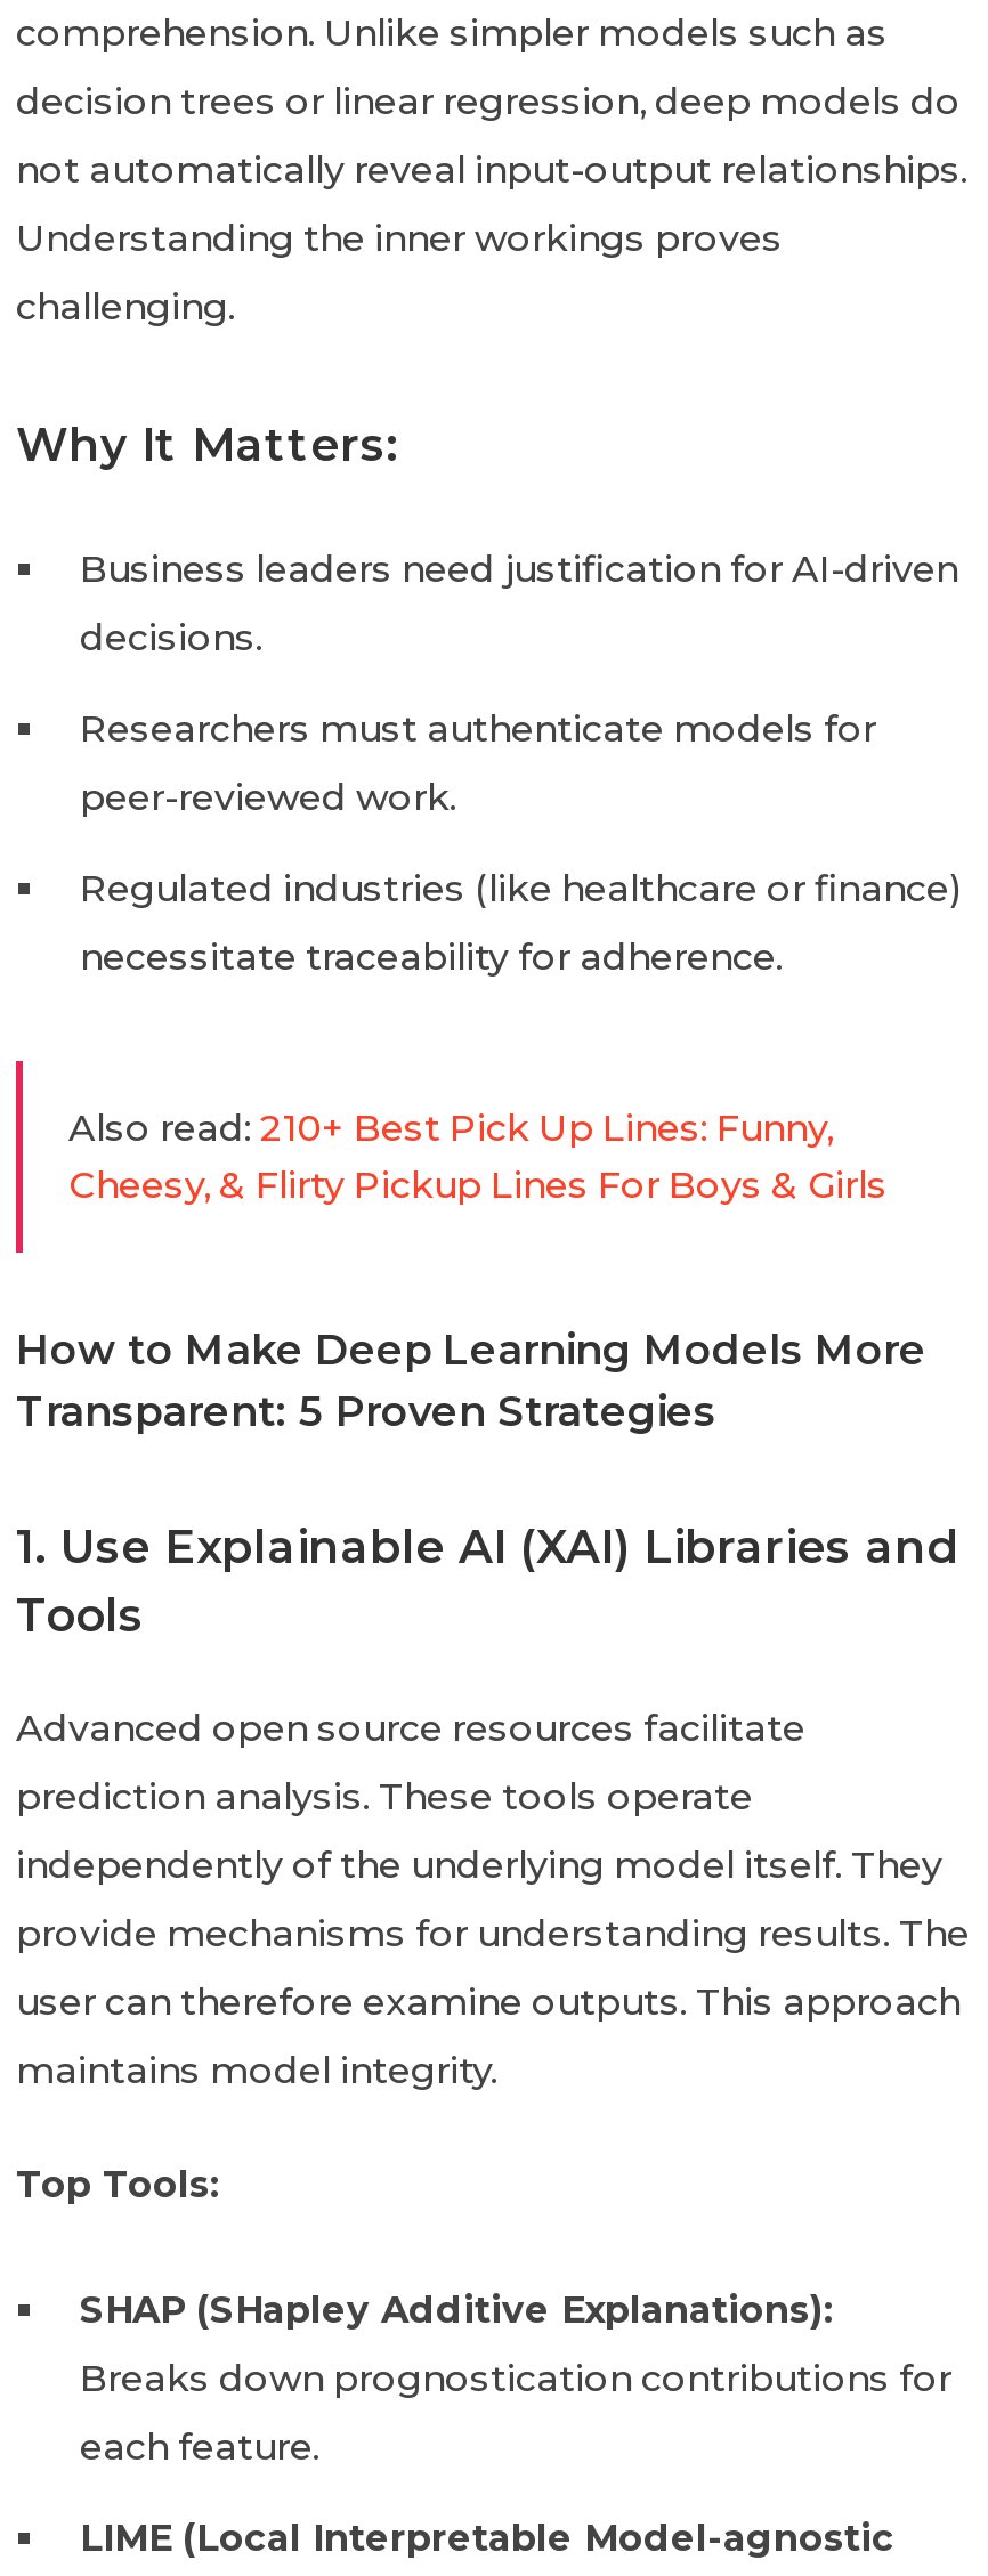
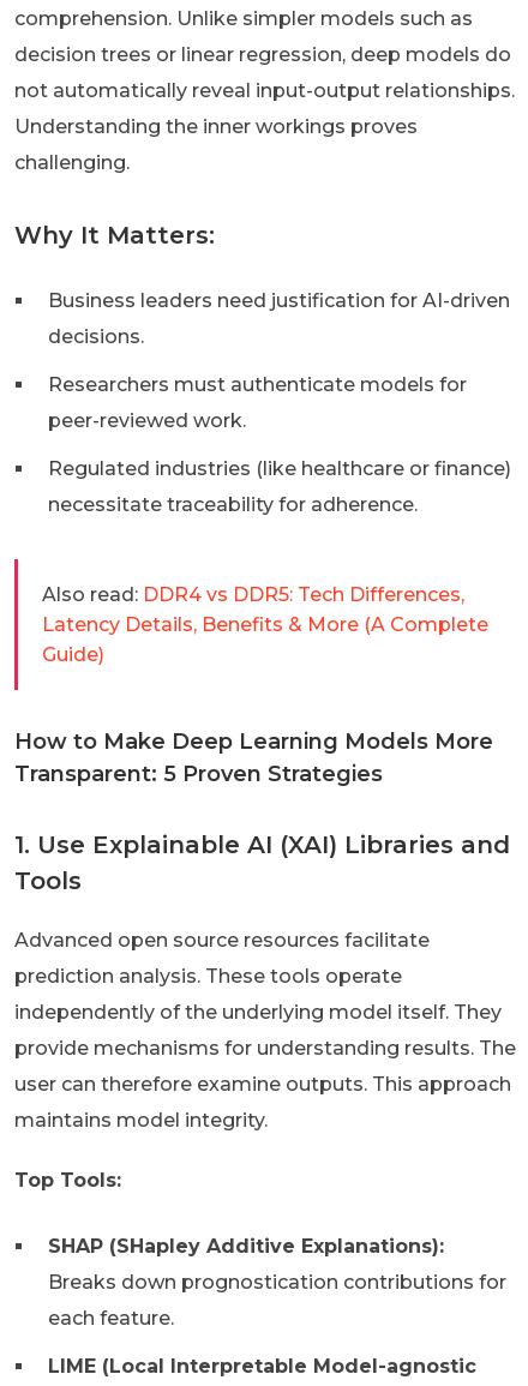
- Also read: 210+ Best Pick Up Lines: Funny,
- Cheesy, & Flirty Pickup Lines For Boys & Girls
+ Also read: DDR4 vs DDR5: Tech Differences,
+ Latency Details, Benefits & More (A Complete
+ Guide)
